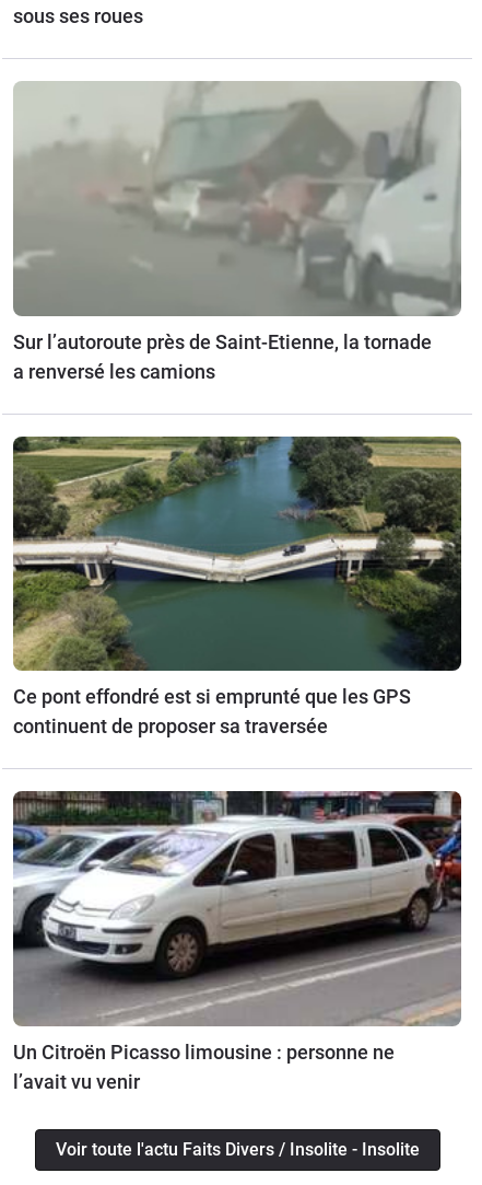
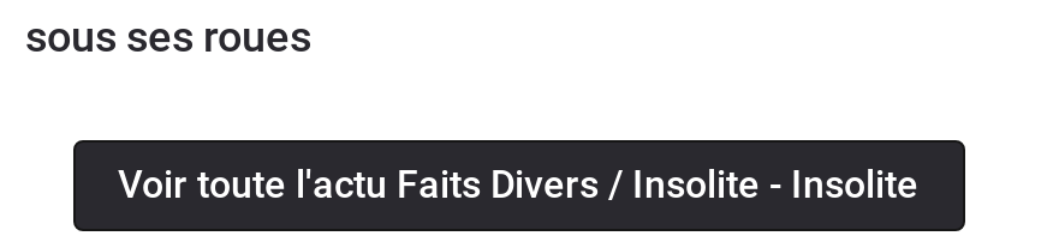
- [image]
- Sur l’autoroute près de Saint-Etienne, la tornade
- a renversé les camions

- [image]
- Ce pont effondré est si emprunté que les GPS
- continuent de proposer sa traversée

- [image]
- Un Citroën Picasso limousine : personne ne
- l’avait vu venir
